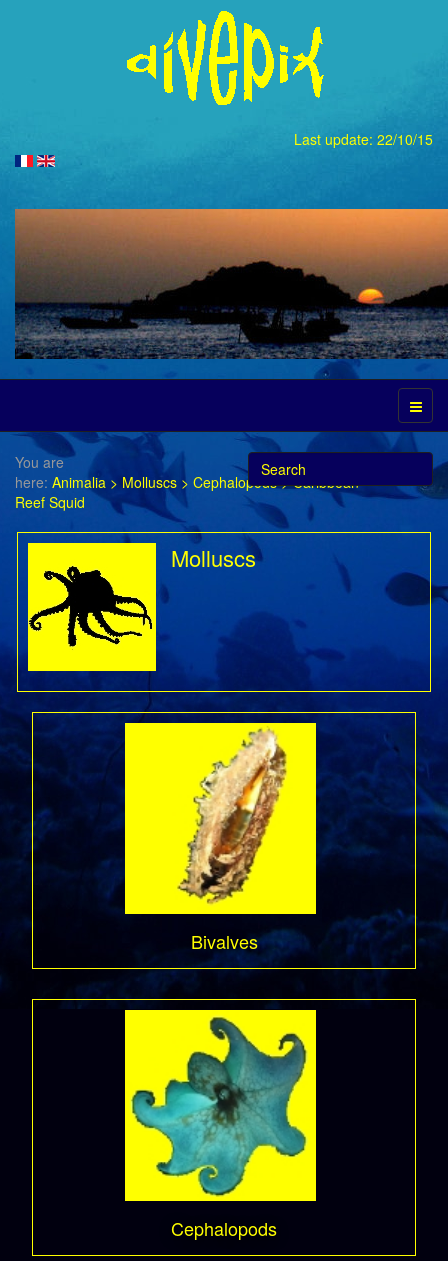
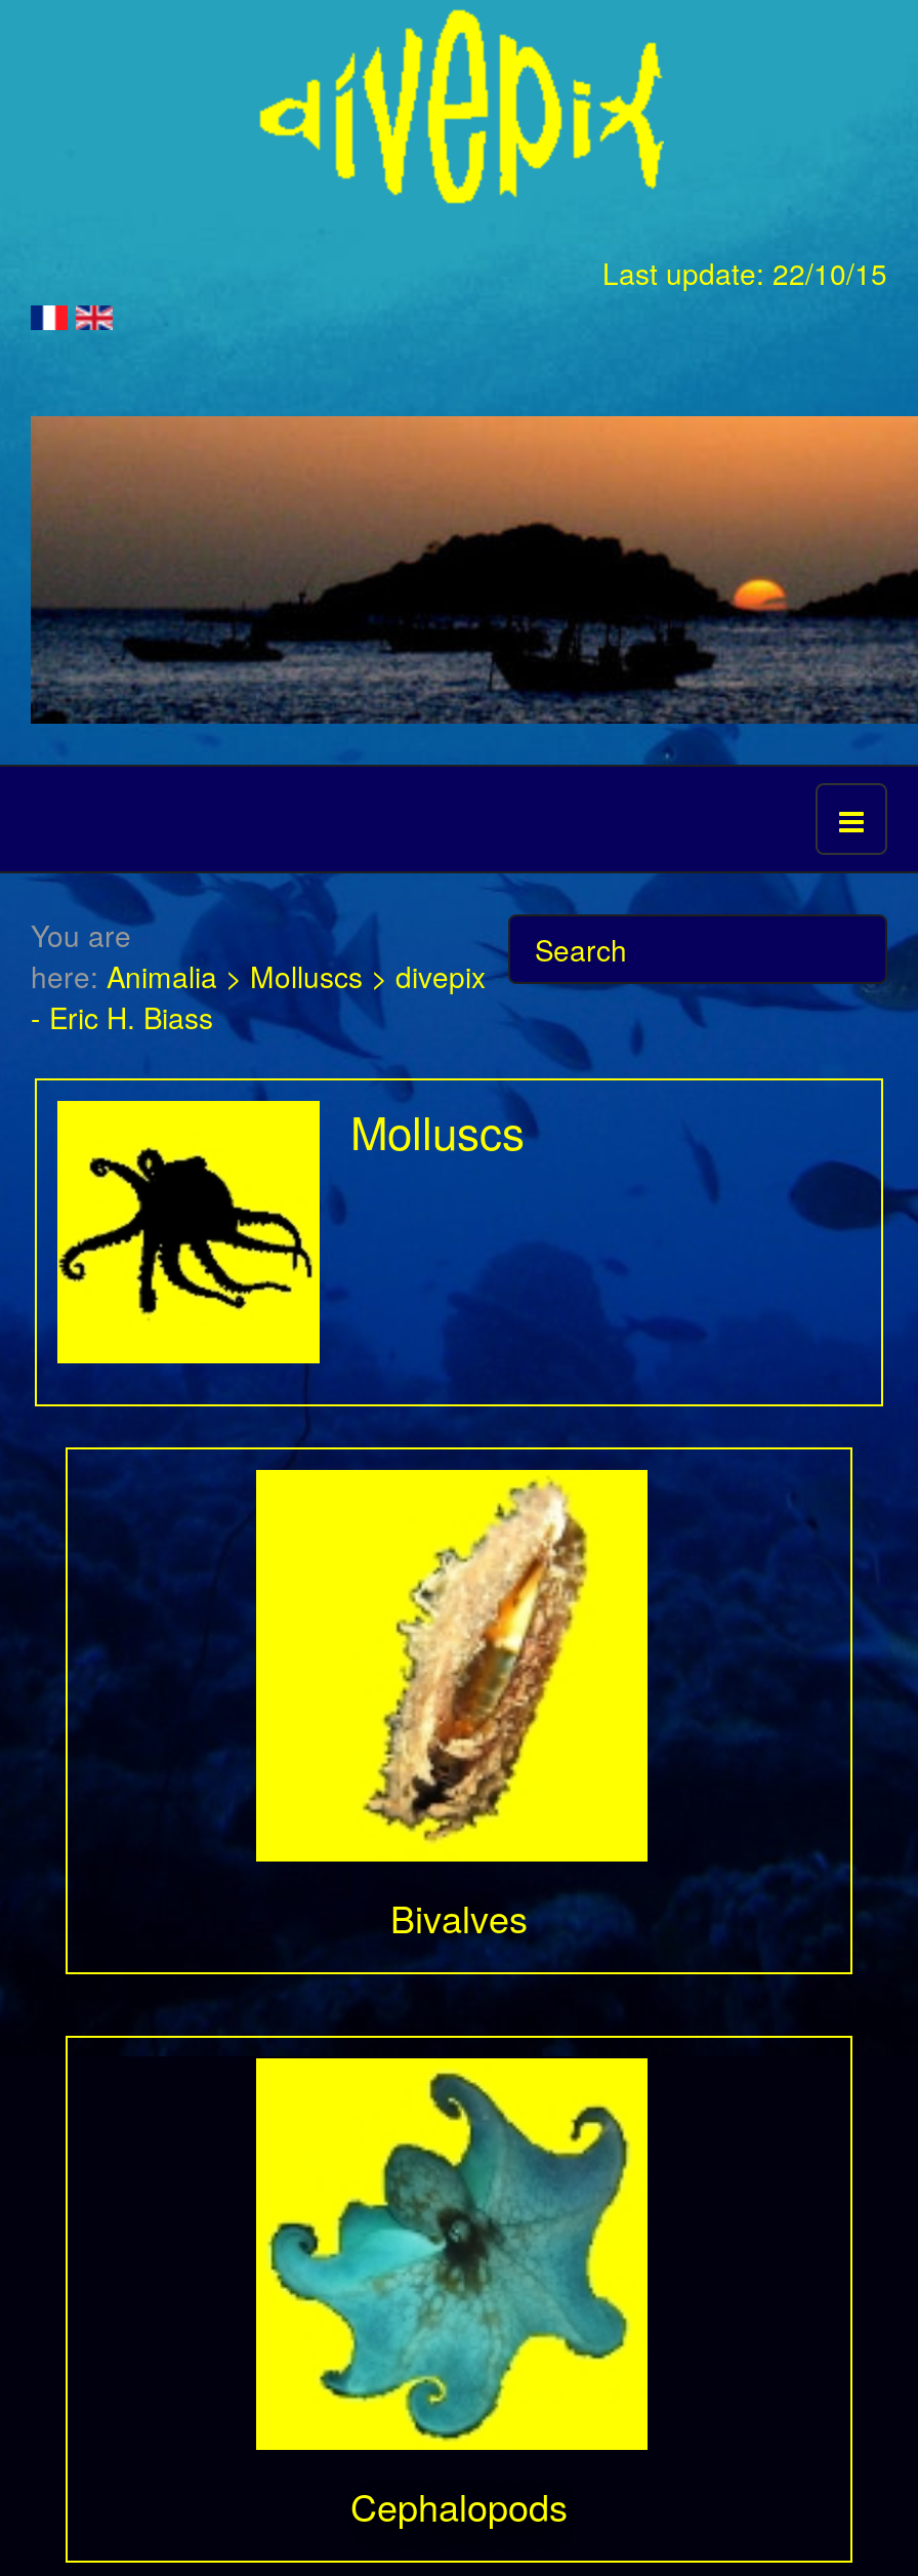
- here: Animalia > Molluscs > Cephalopods > Caribbean
- Reef Squid
+ here: Animalia > Molluscs > divepix
+ - Eric H. Biass
